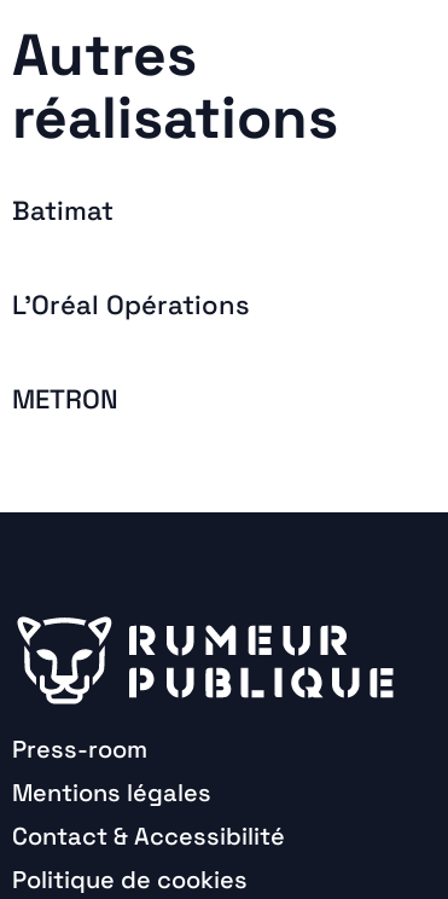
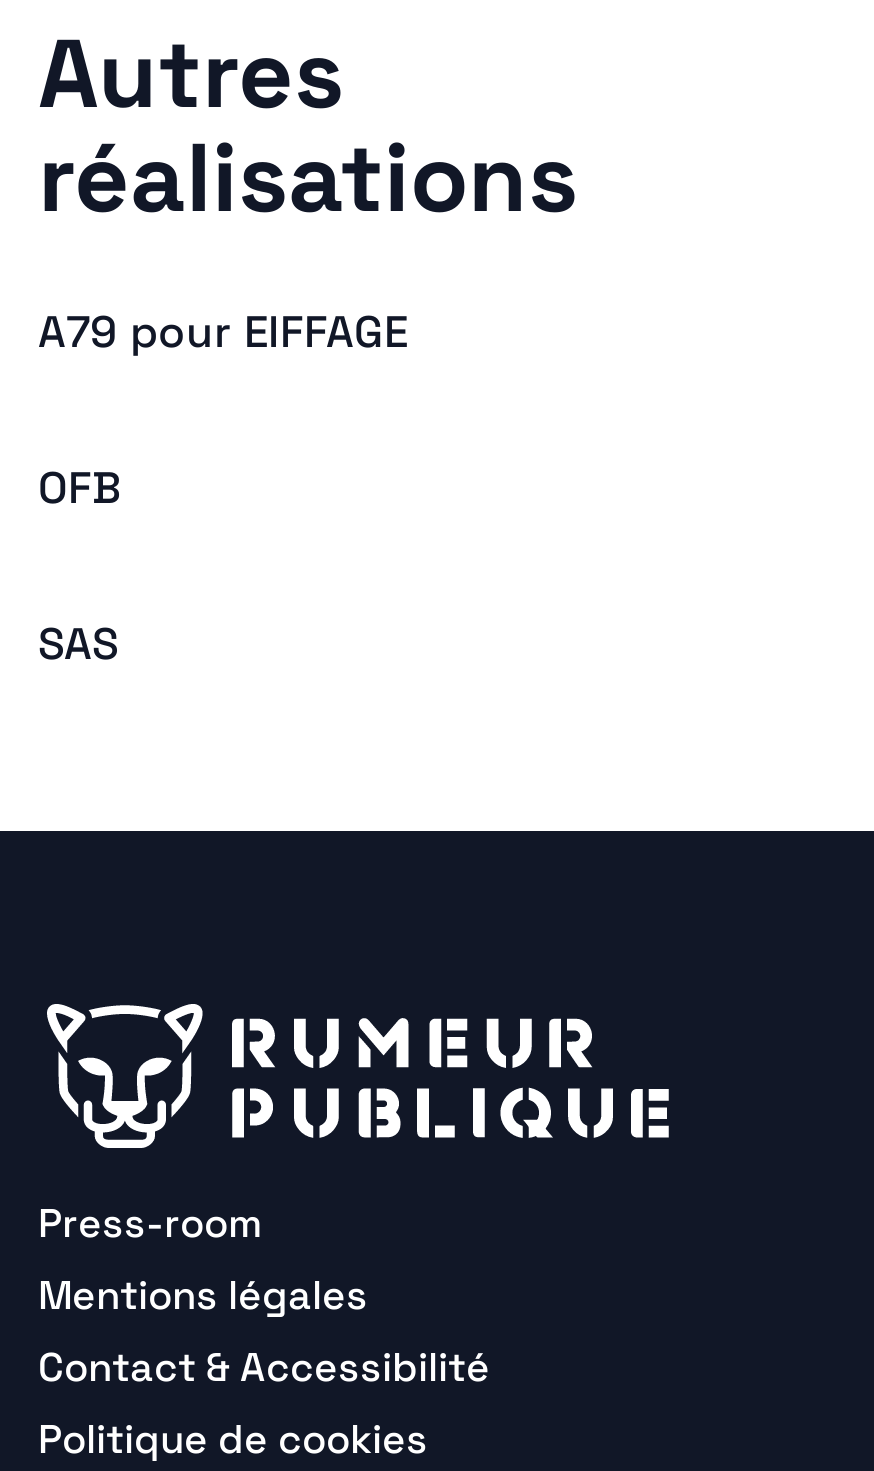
- Batimat
+ A79 pour EIFFAGE

- L’Oréal Opérations
+ OFB

- METRON
+ SAS
